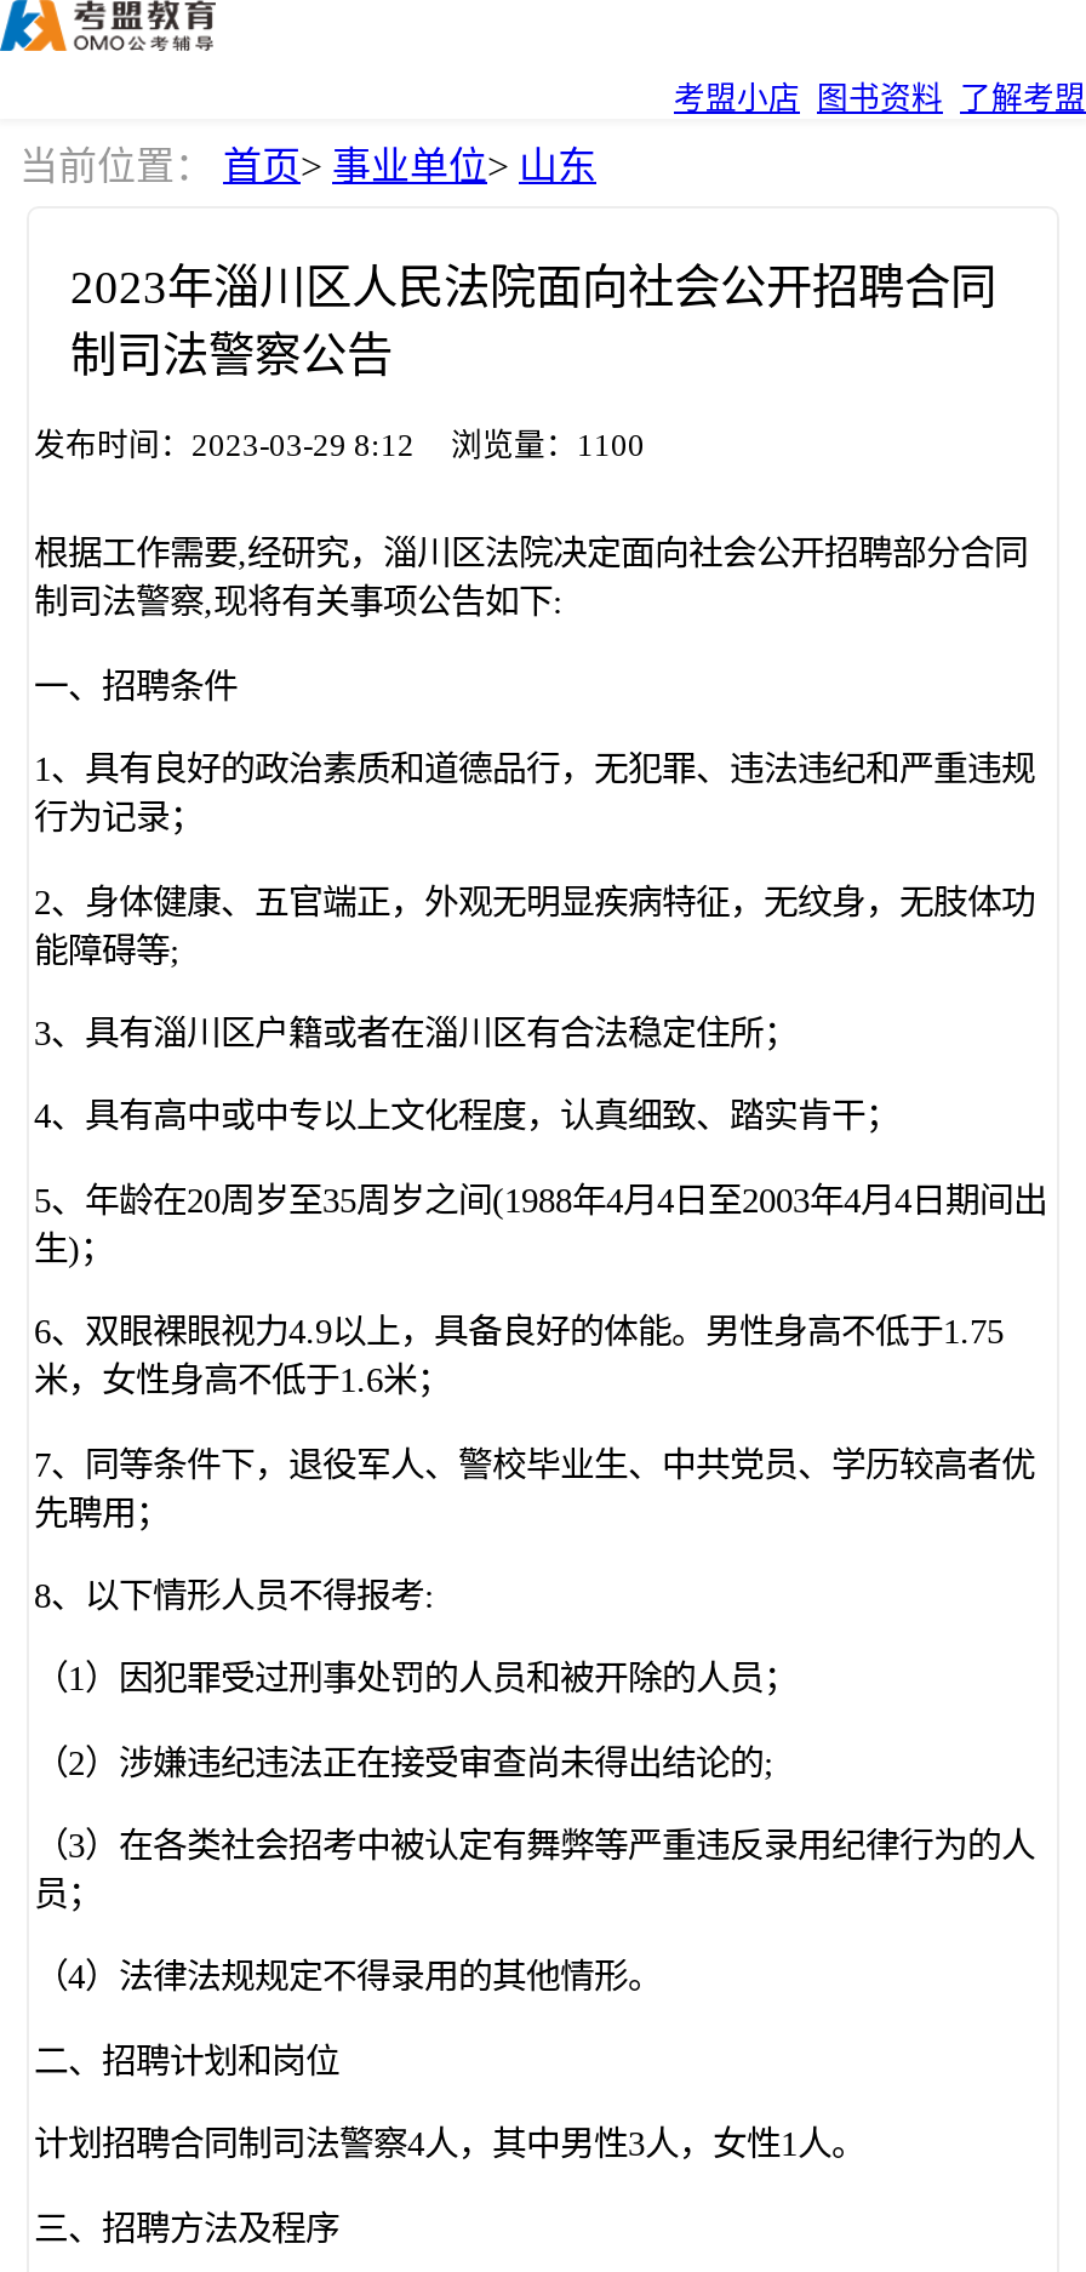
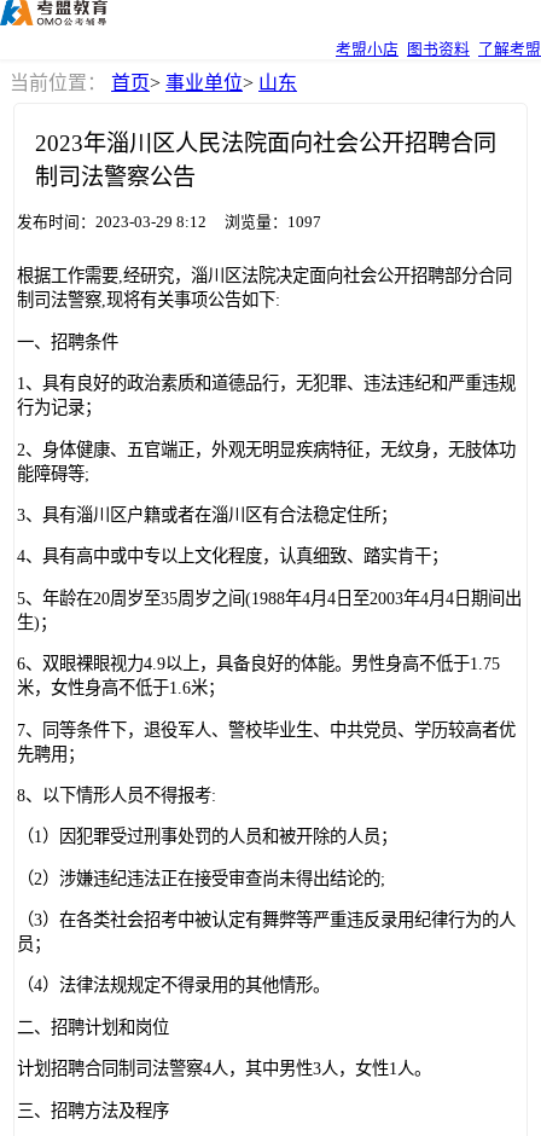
- 发布时间：2023-03-29 8:12 浏览量：1100
+ 发布时间：2023-03-29 8:12 浏览量：1097
